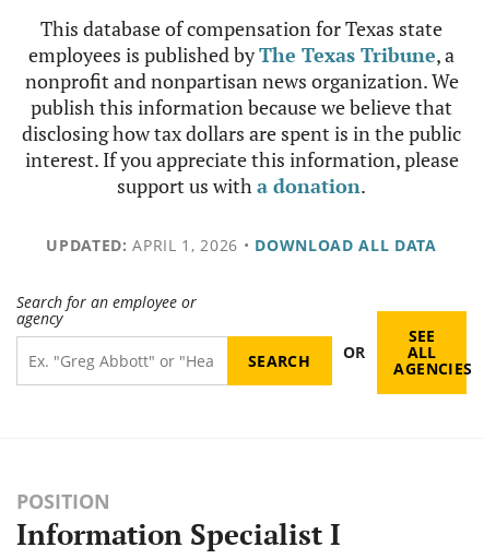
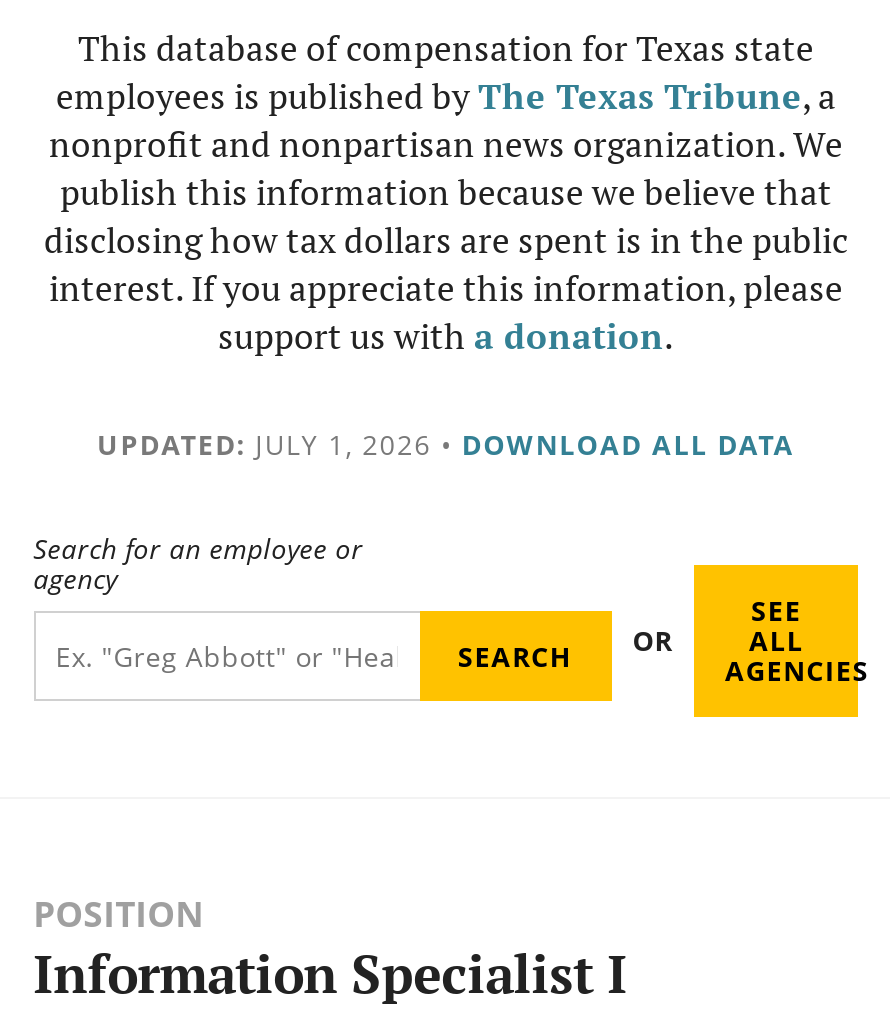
- UPDATED: APRIL 1, 2026 • DOWNLOAD ALL DATA
+ UPDATED: JULY 1, 2026 • DOWNLOAD ALL DATA
